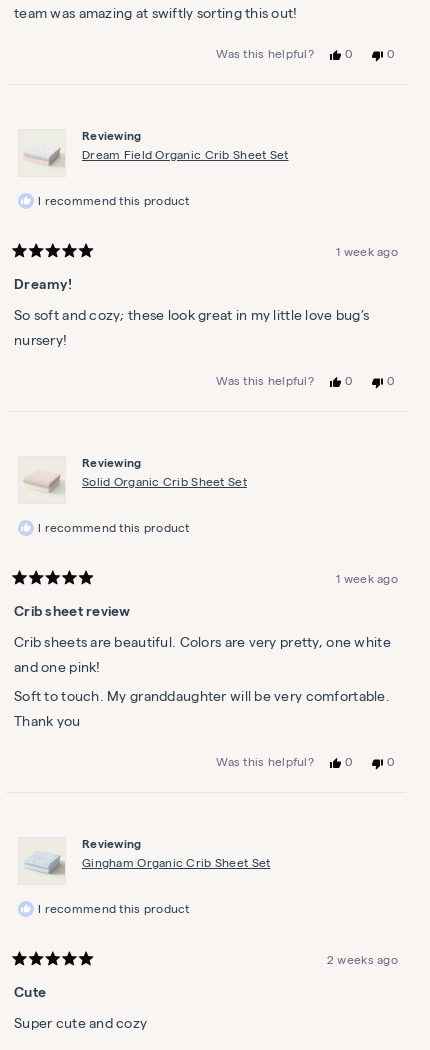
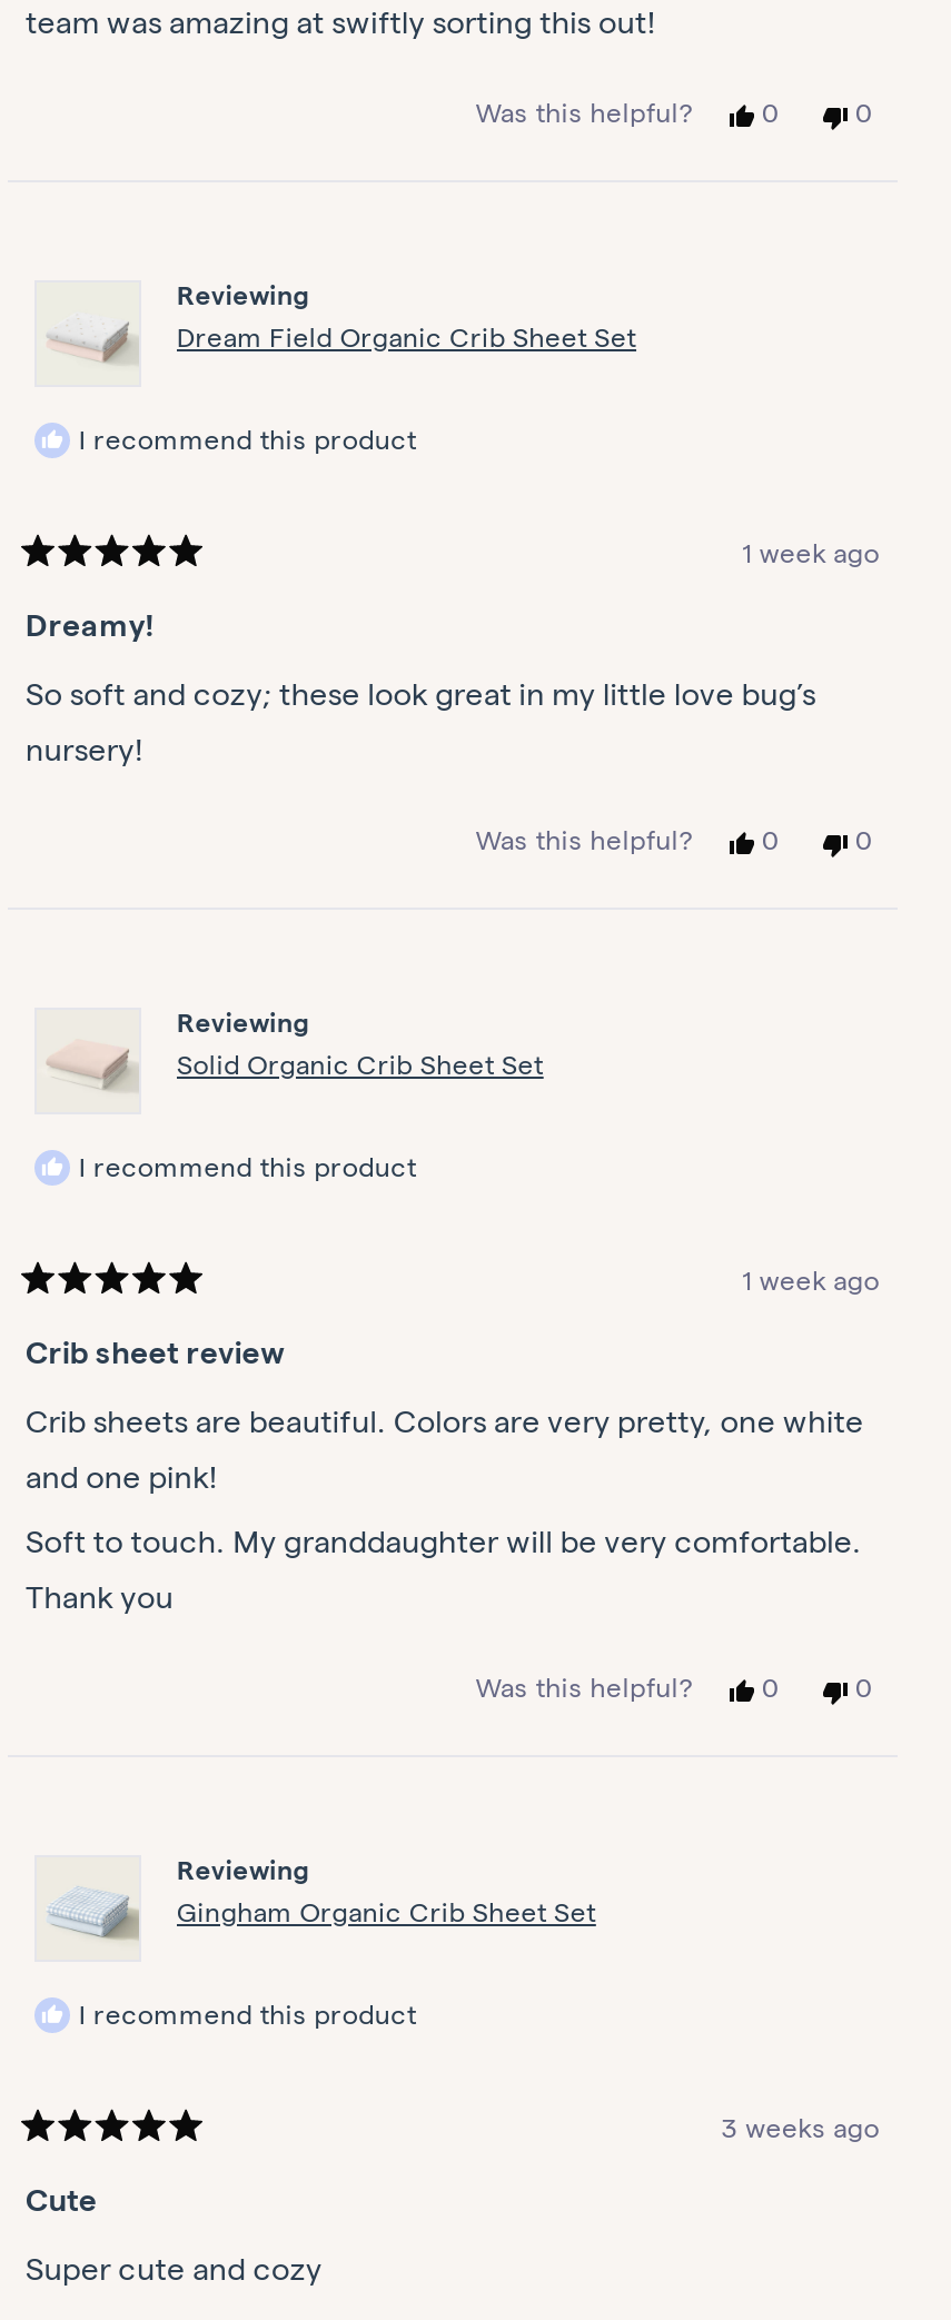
- 2 weeks ago
+ 3 weeks ago
